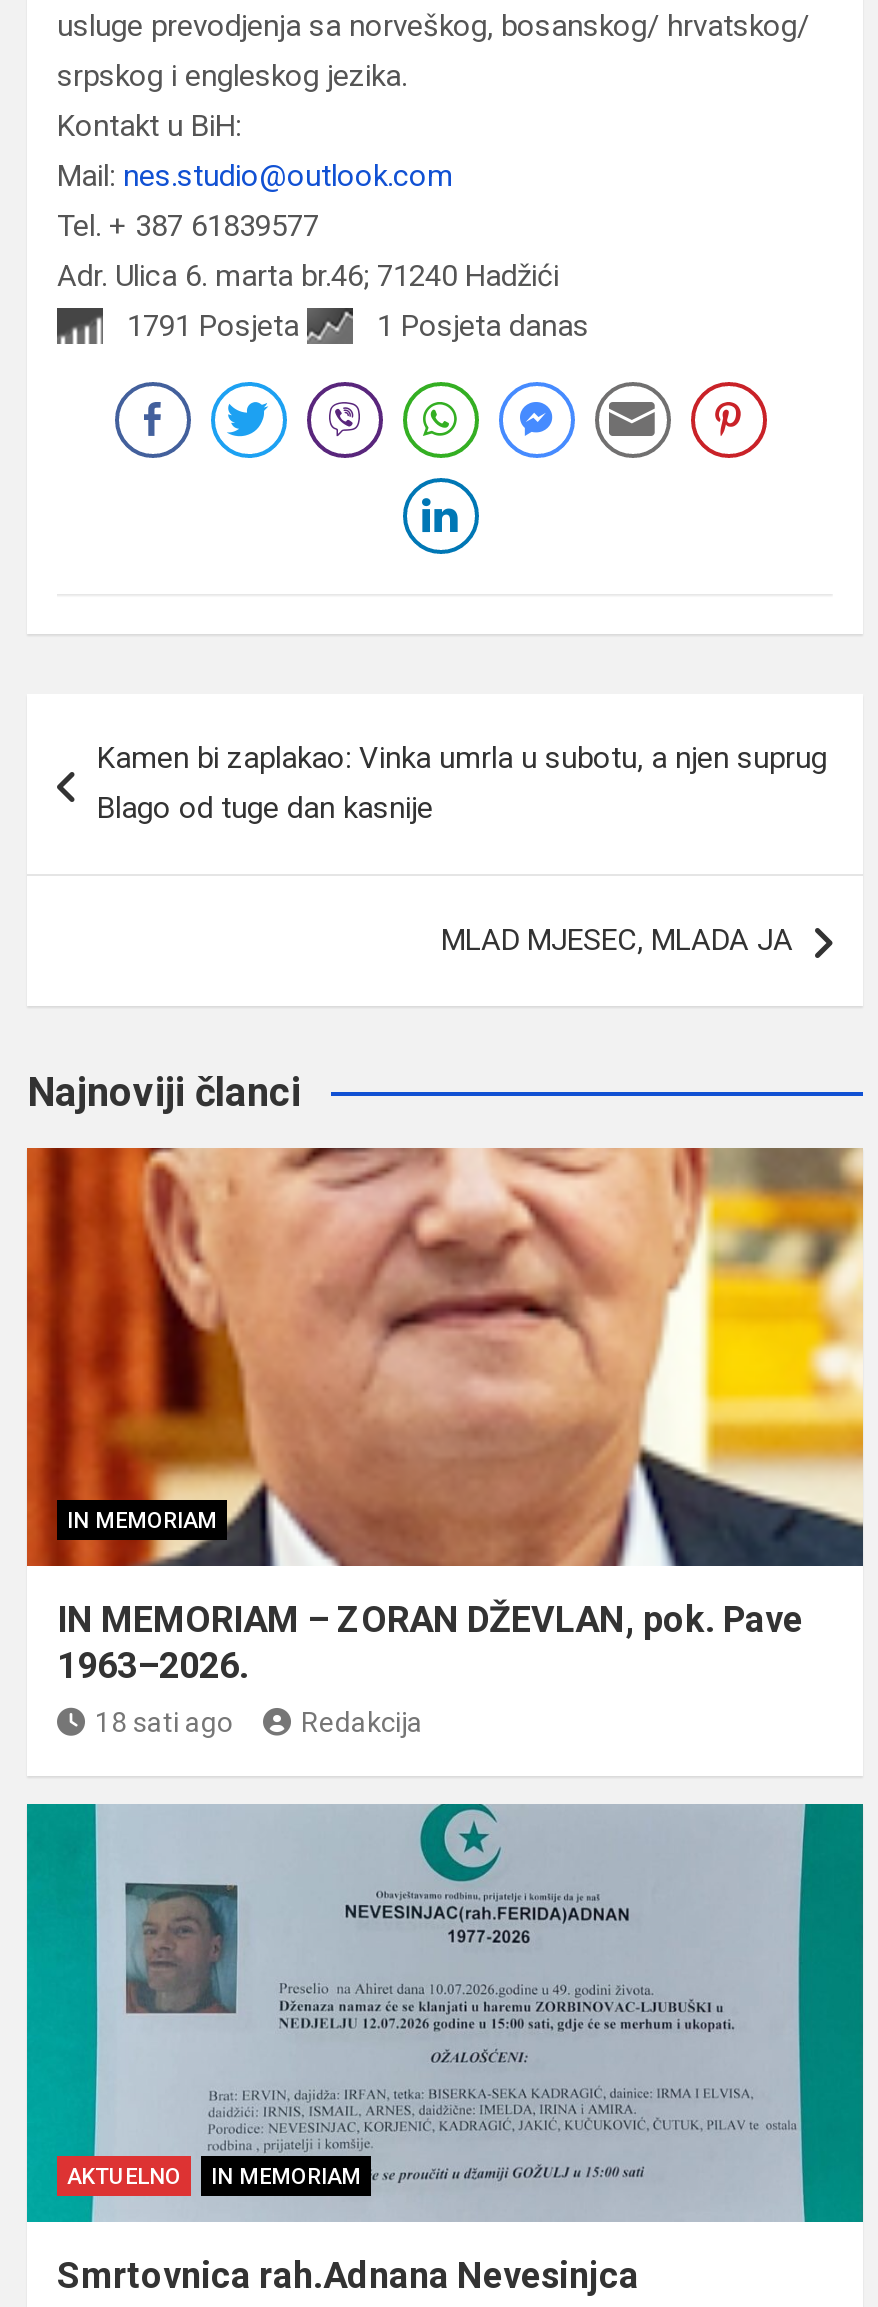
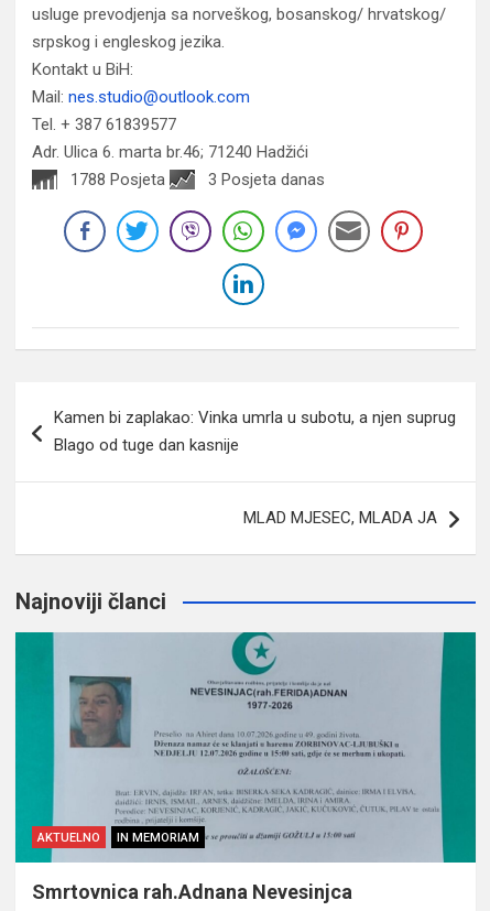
- 1791 Posjeta
+ 1788 Posjeta

- 1 Posjeta danas
+ 3 Posjeta danas

- [image]
- IN MEMORIAM
- IN MEMORIAM – ZORAN DŽEVLAN, pok. Pave
- 1963–2026.
- 18 sati ago
- Redakcija
